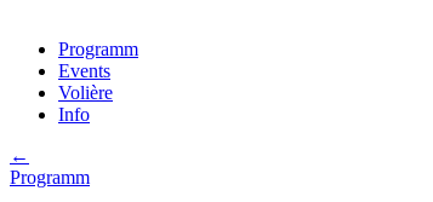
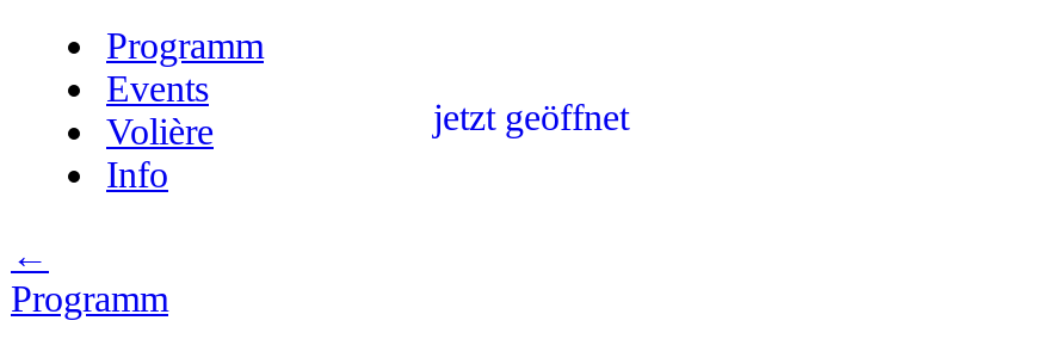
+ jetzt geöffnet
